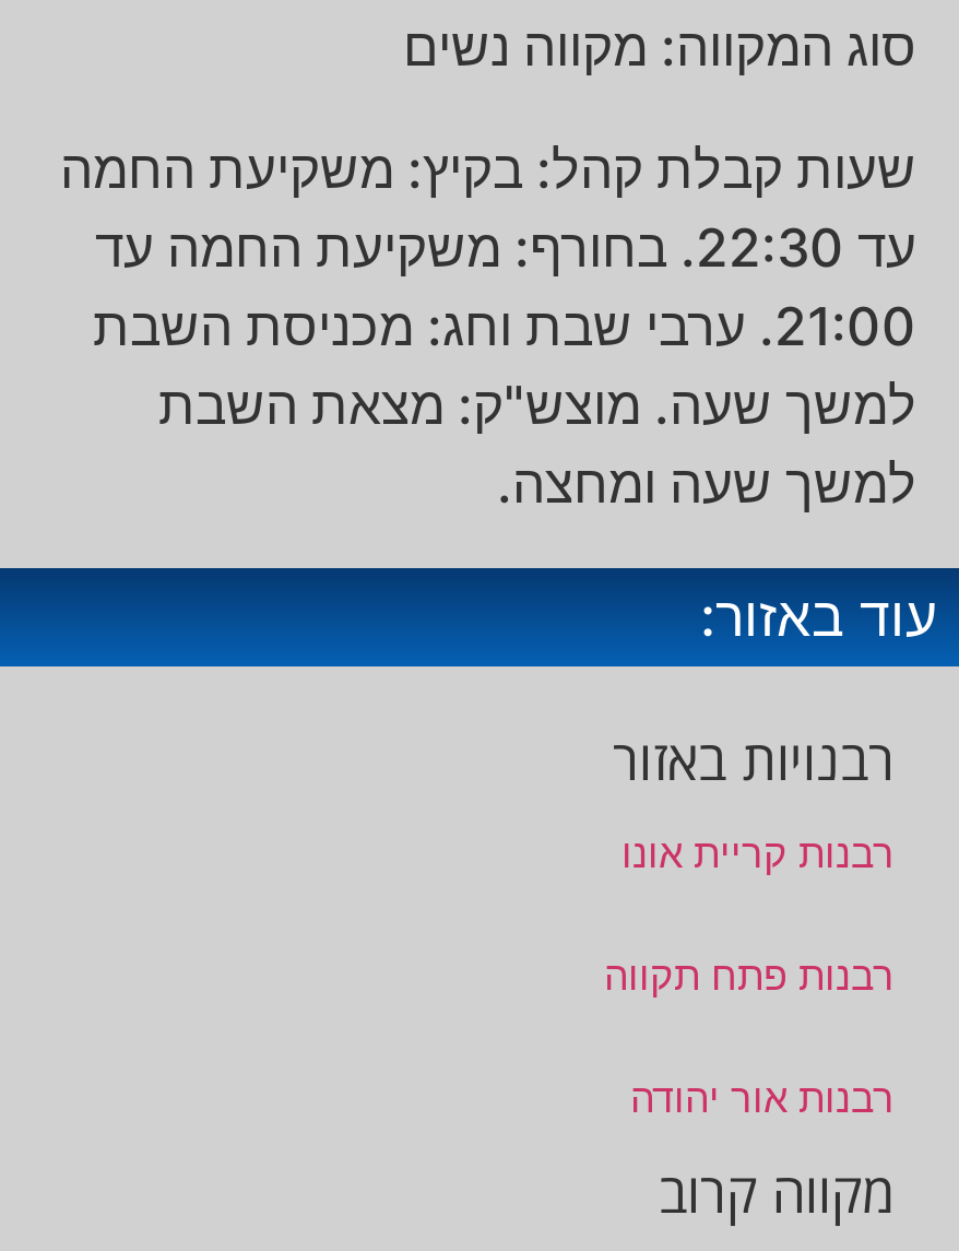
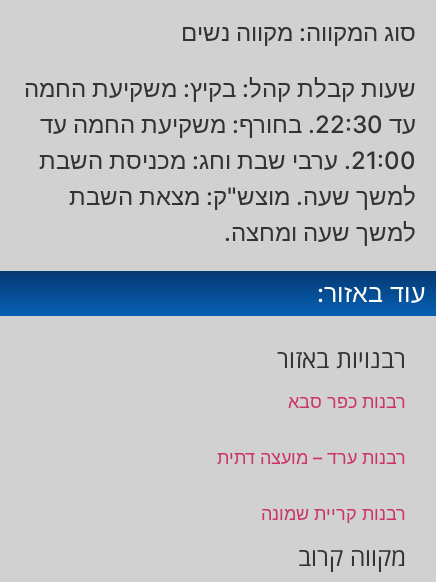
- רבנות קריית אונו
+ רבנות כפר סבא

- רבנות פתח תקווה
+ רבנות ערד – מועצה דתית

- רבנות אור יהודה
+ רבנות קריית שמונה
